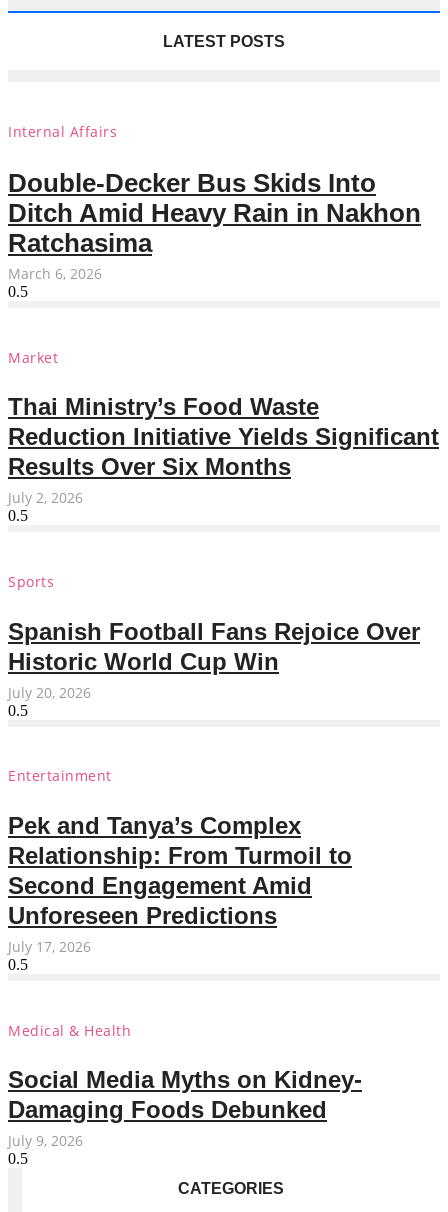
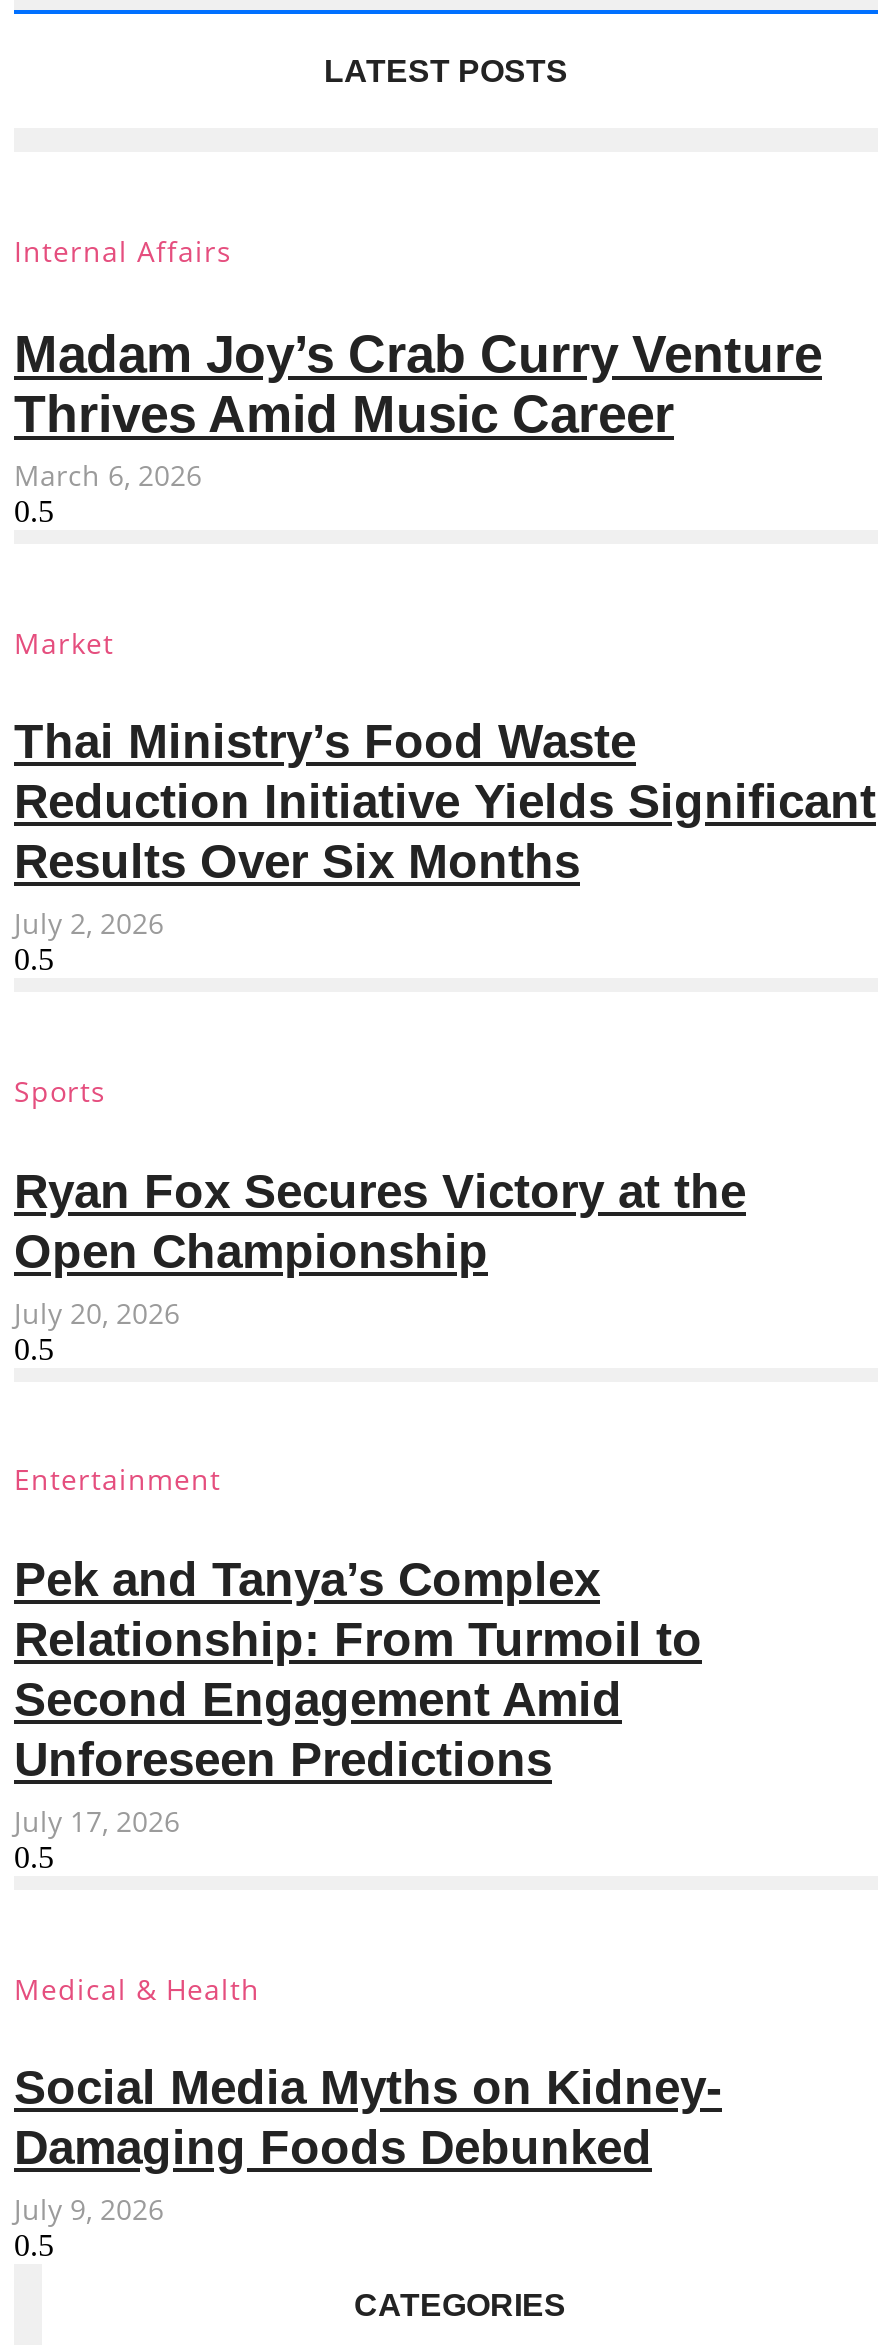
- Double-Decker Bus Skids Into
- Ditch Amid Heavy Rain in Nakhon
- Ratchasima
+ Madam Joy’s Crab Curry Venture
+ Thrives Amid Music Career

- Spanish Football Fans Rejoice Over
- Historic World Cup Win
+ Ryan Fox Secures Victory at the
+ Open Championship
